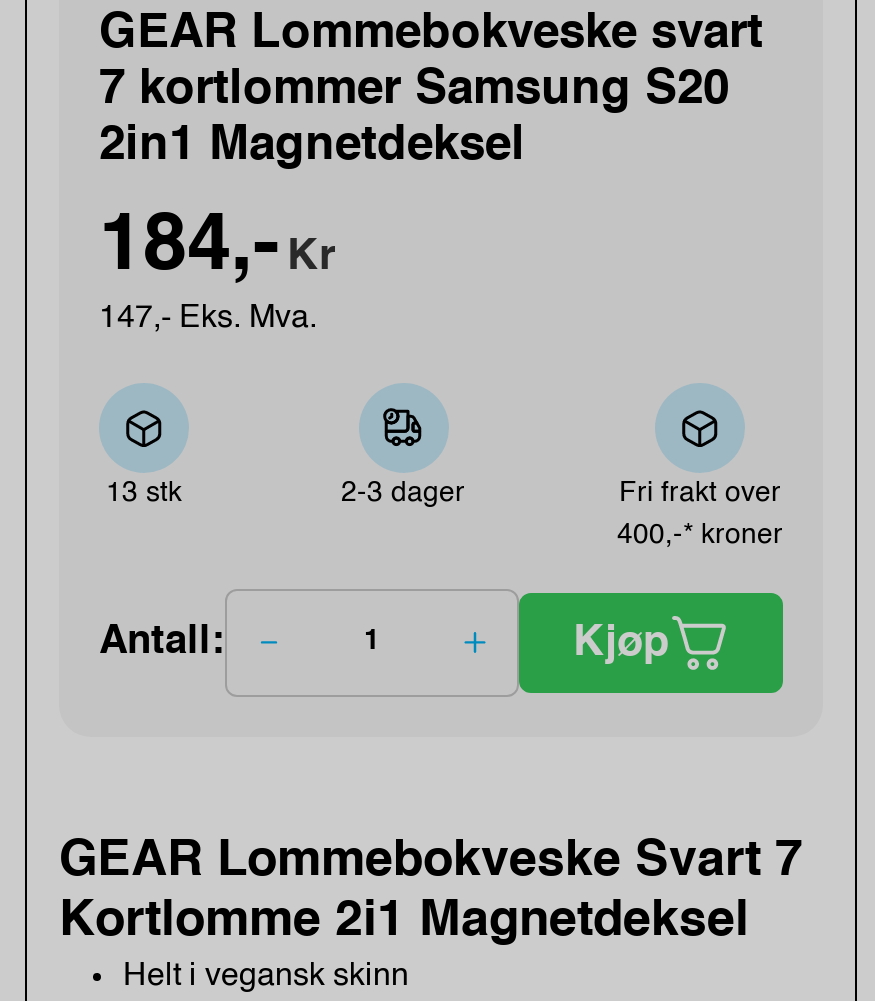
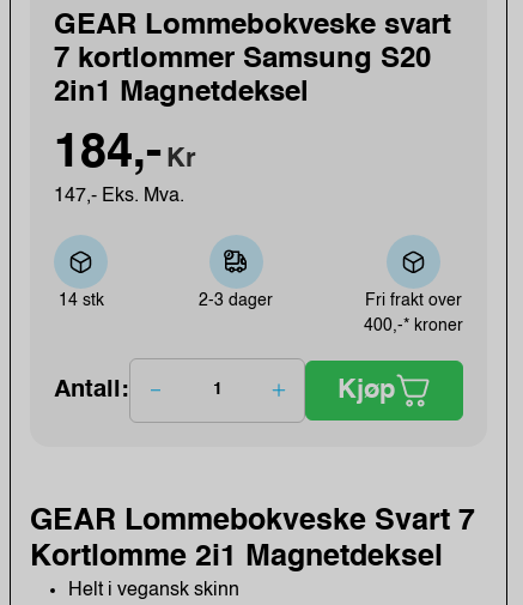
- 13 stk
+ 14 stk
